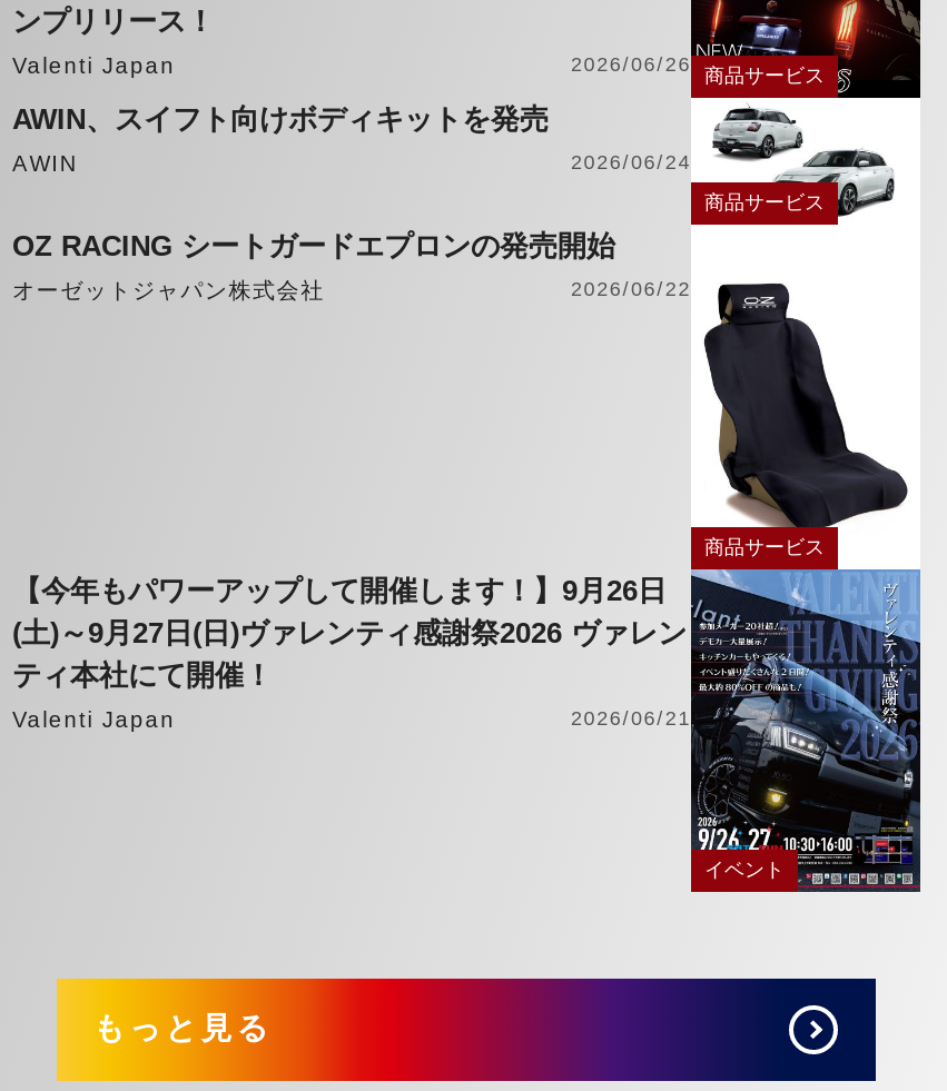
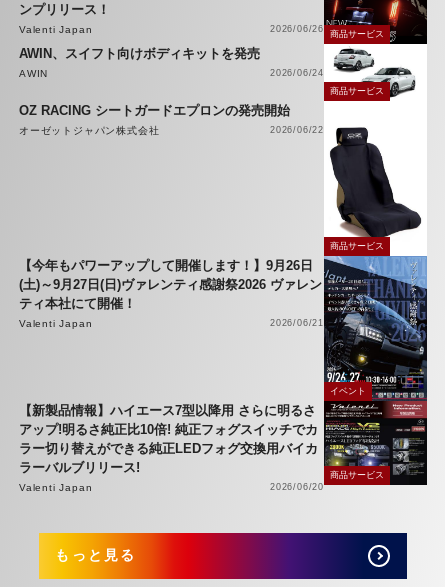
+ 【新製品情報】ハイエース7型以降用 さらに明るさ
+ アップ!明るさ純正比10倍! 純正フォグスイッチでカ
+ ラー切り替えができる純正LEDフォグ交換用バイカ
+ ラーバルブリリース!
+ Valenti Japan
+ 2026/06/20

+ [image]
+ 商品サービス
